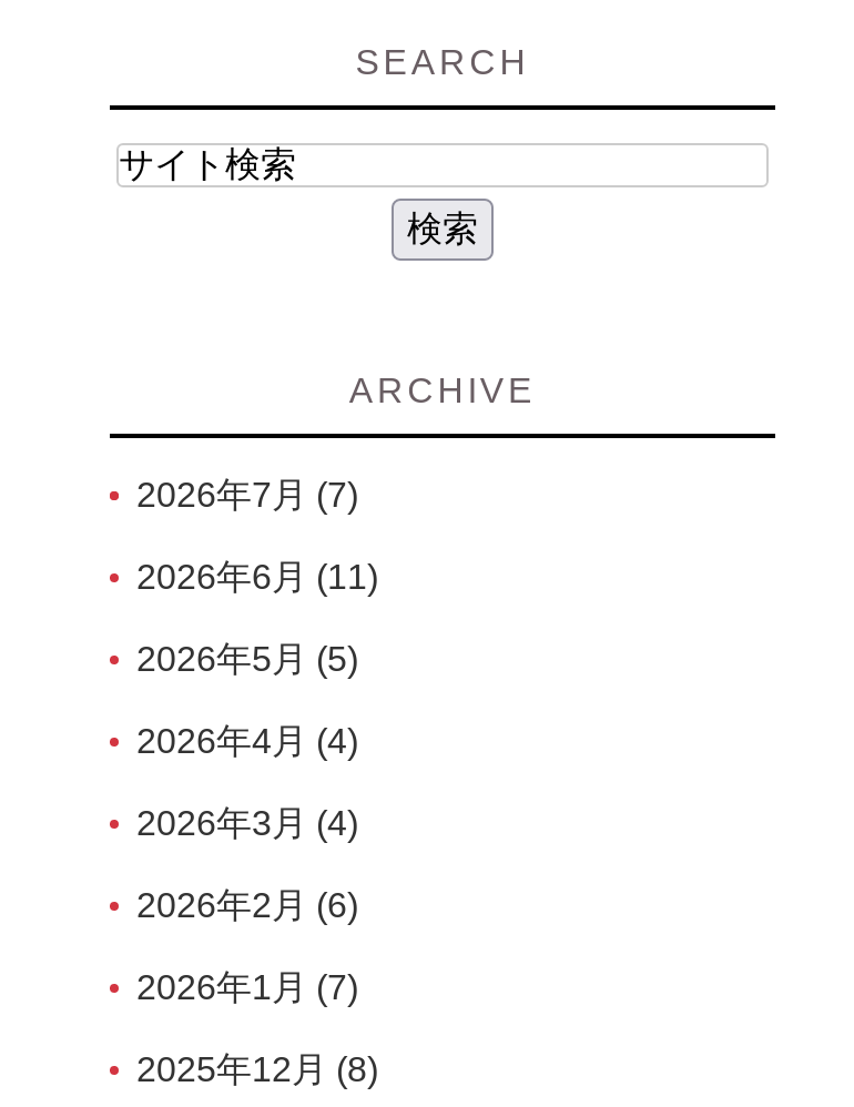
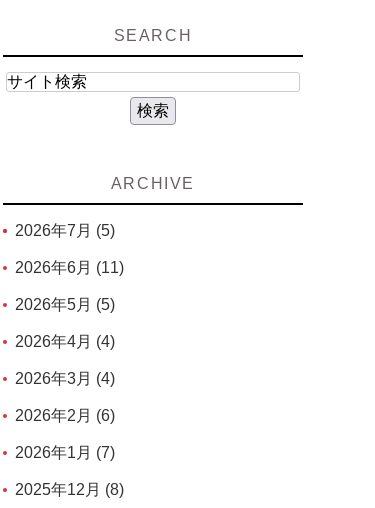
- 2026年7月 (7)
+ 2026年7月 (5)
